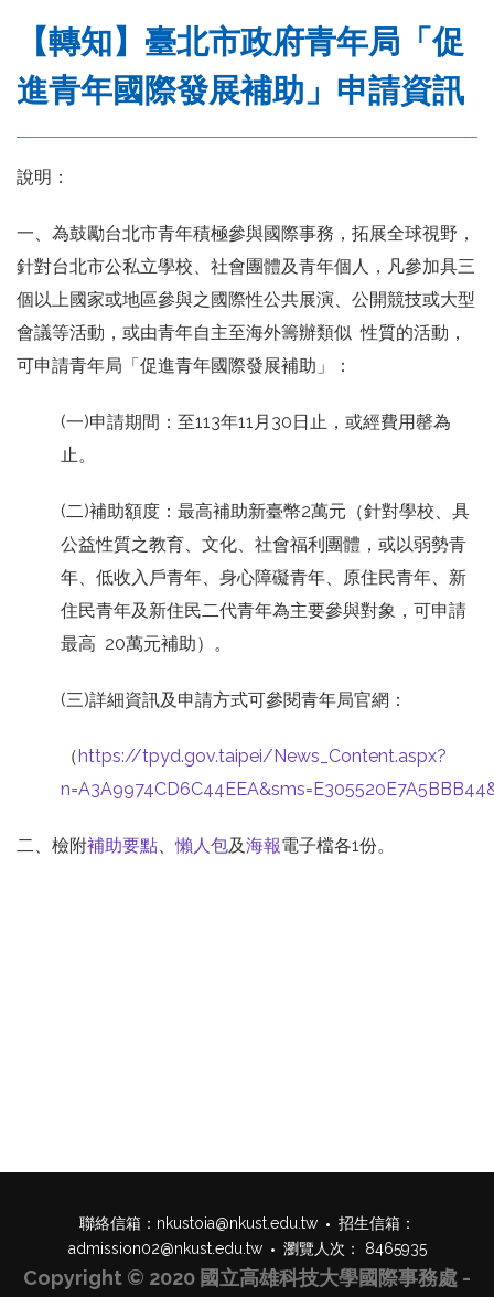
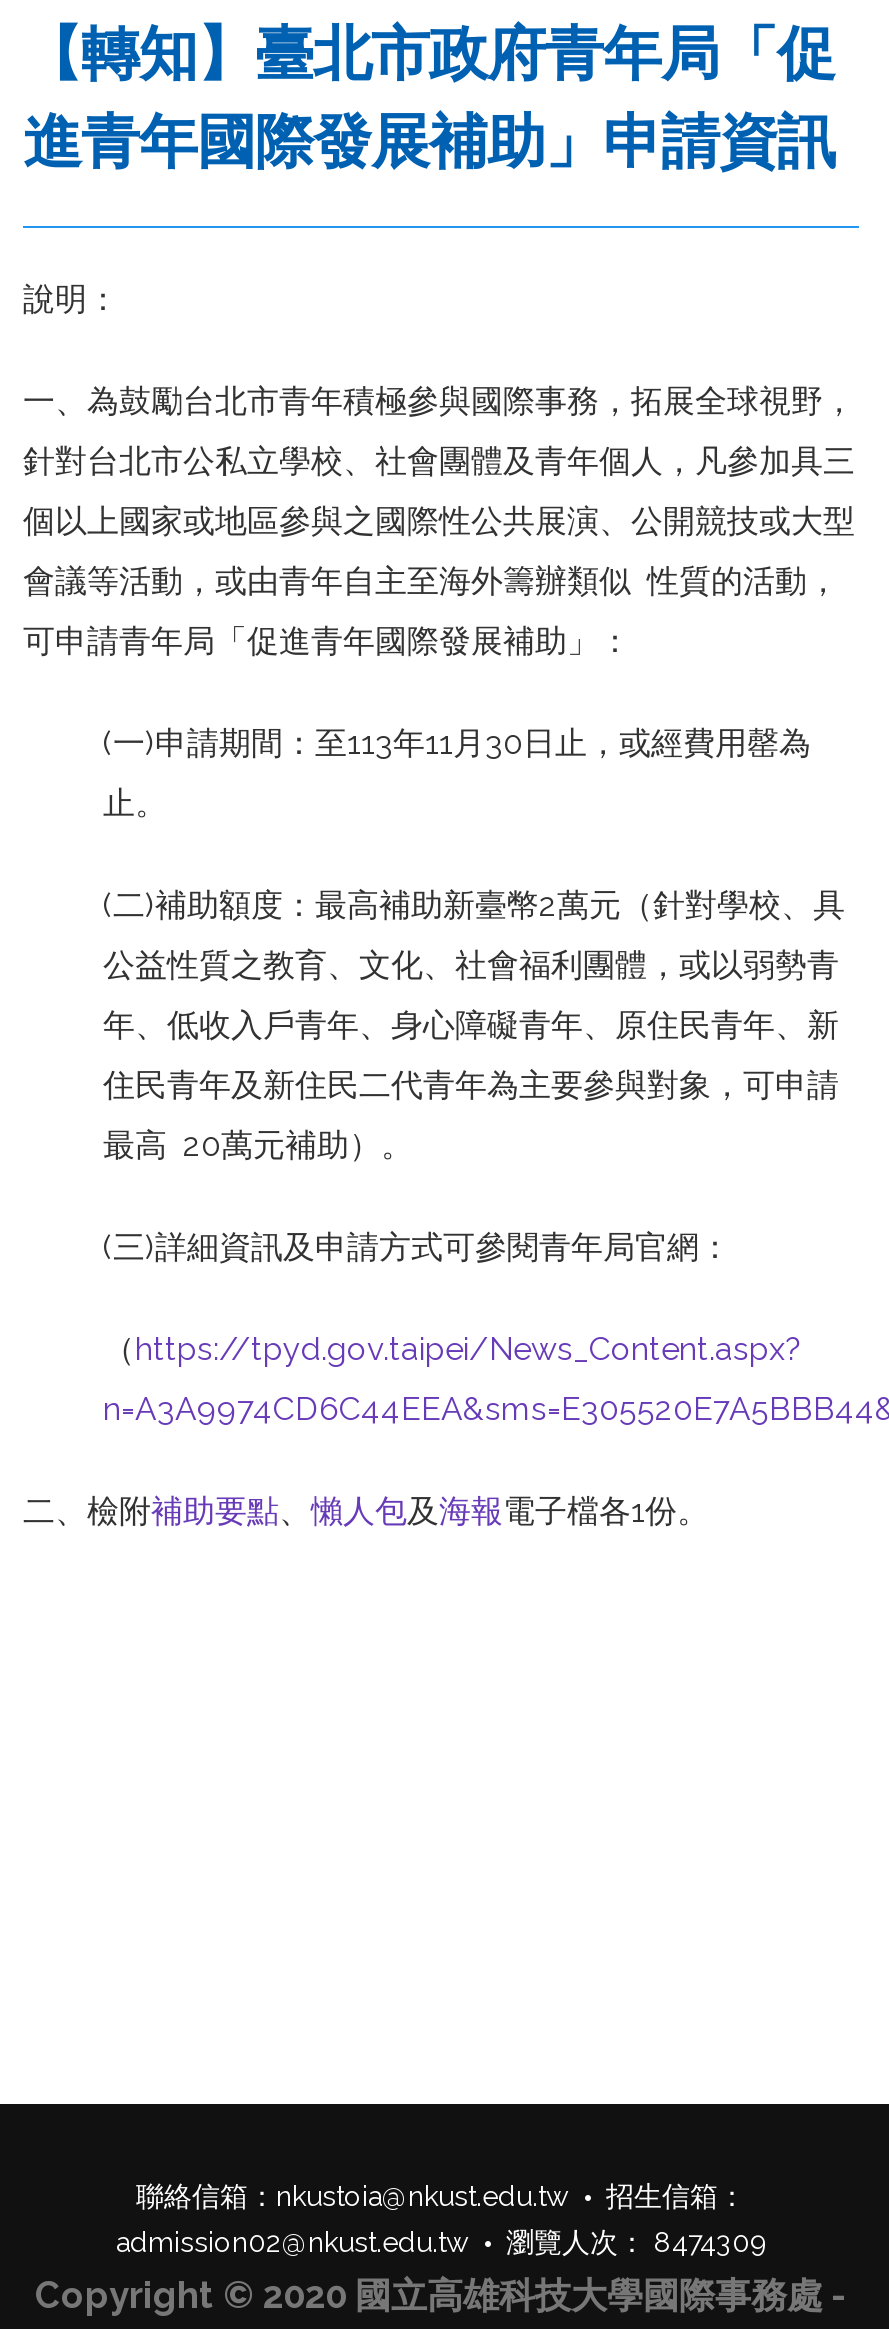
- 瀏覽人次： 8465935
+ 瀏覽人次： 8474309
